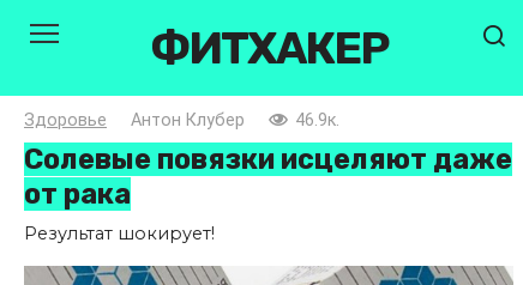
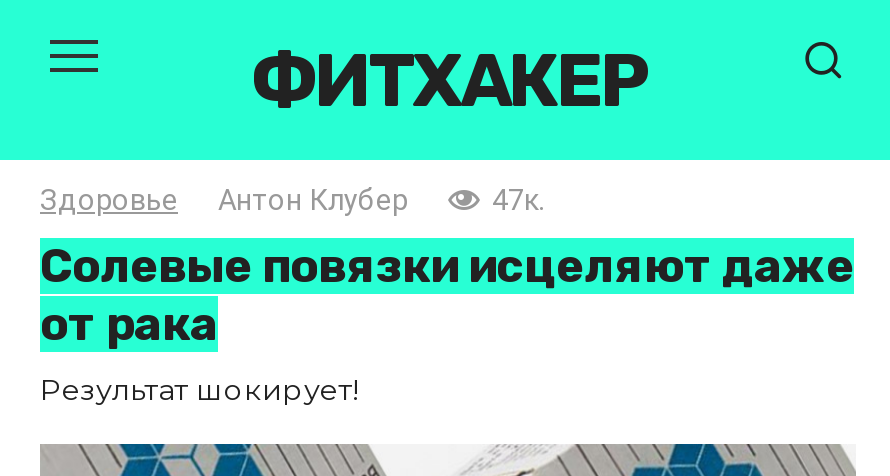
- 46.9к.
+ 47к.
